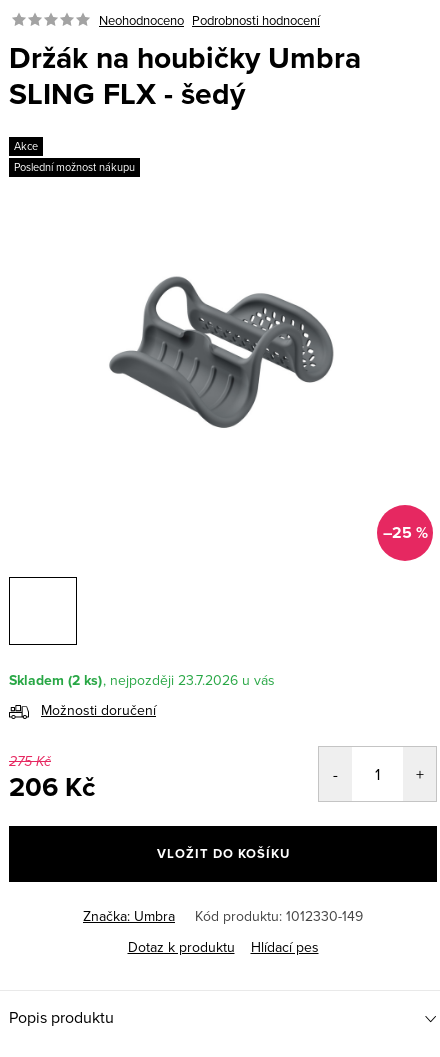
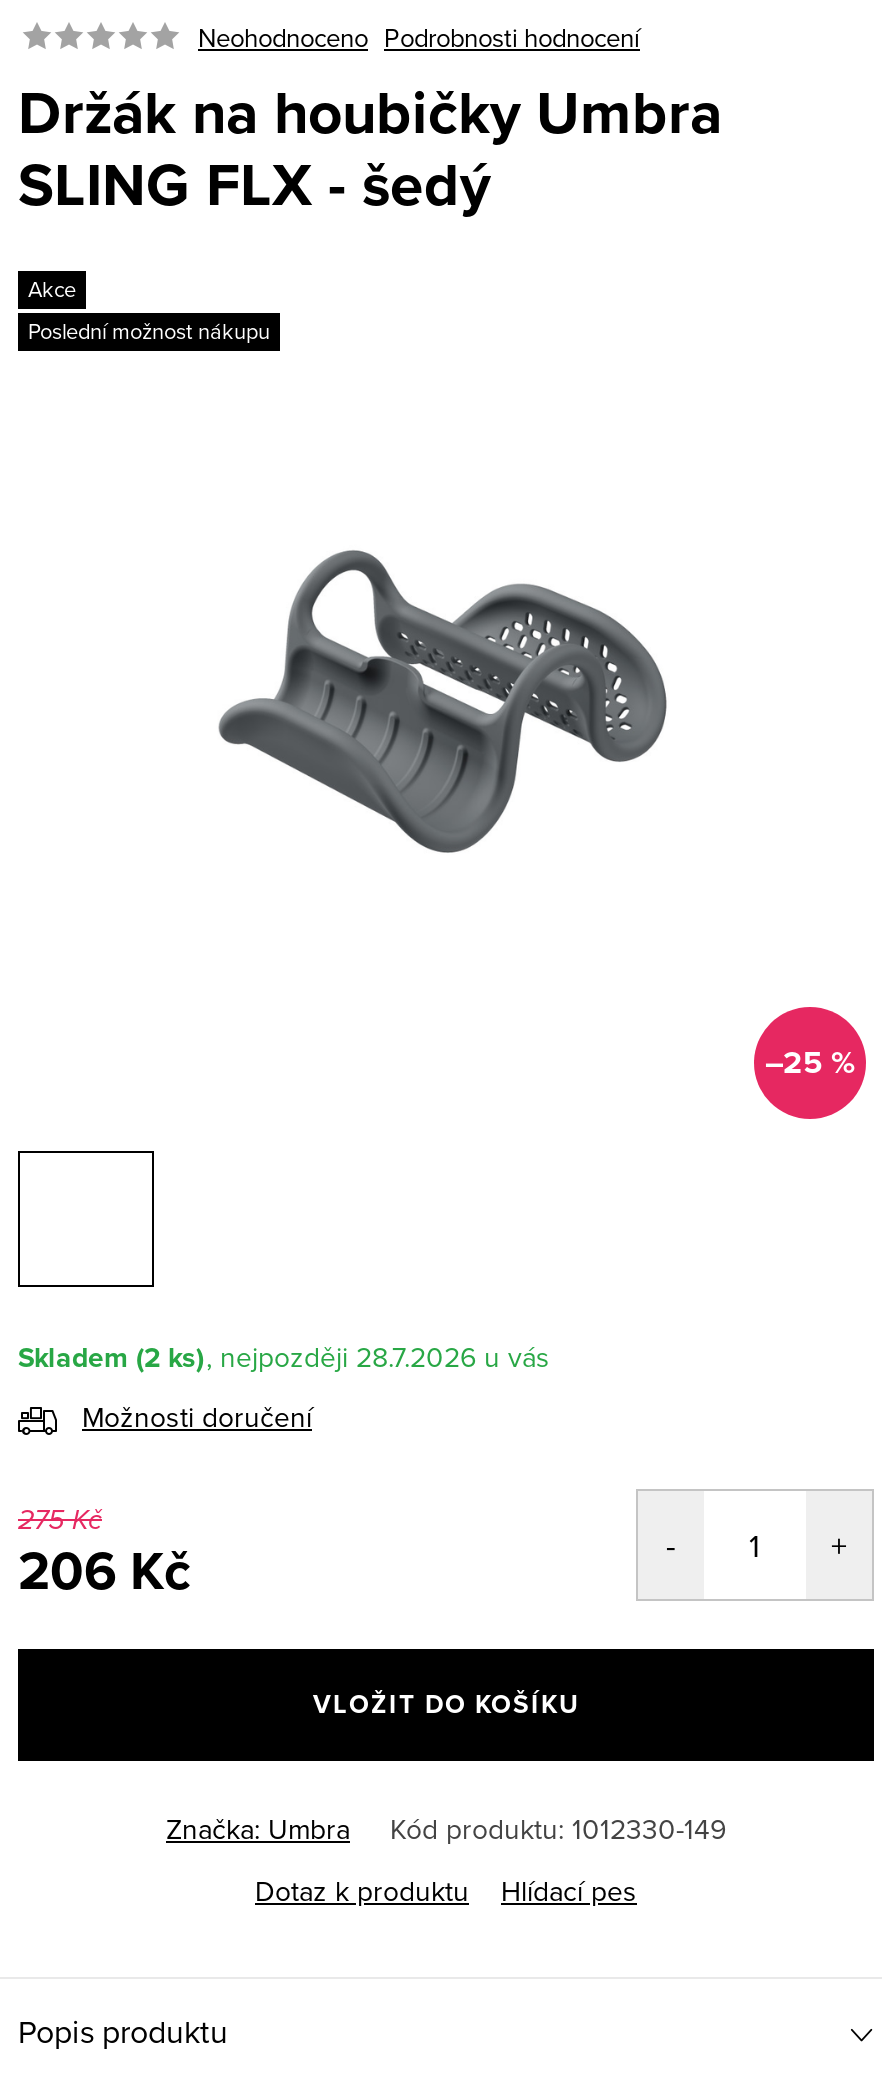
- 23.7.2026
+ 28.7.2026
